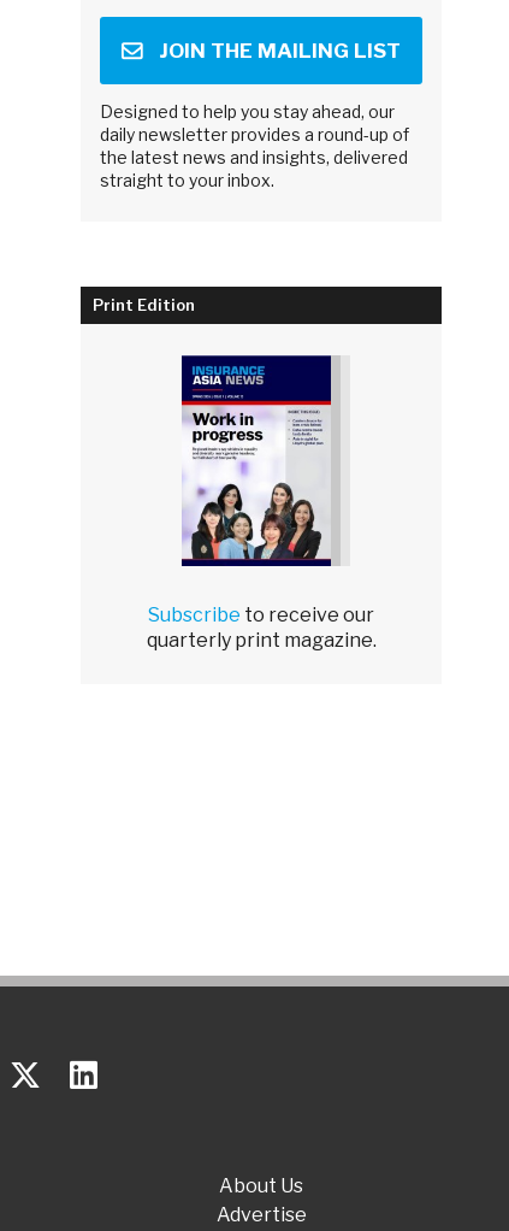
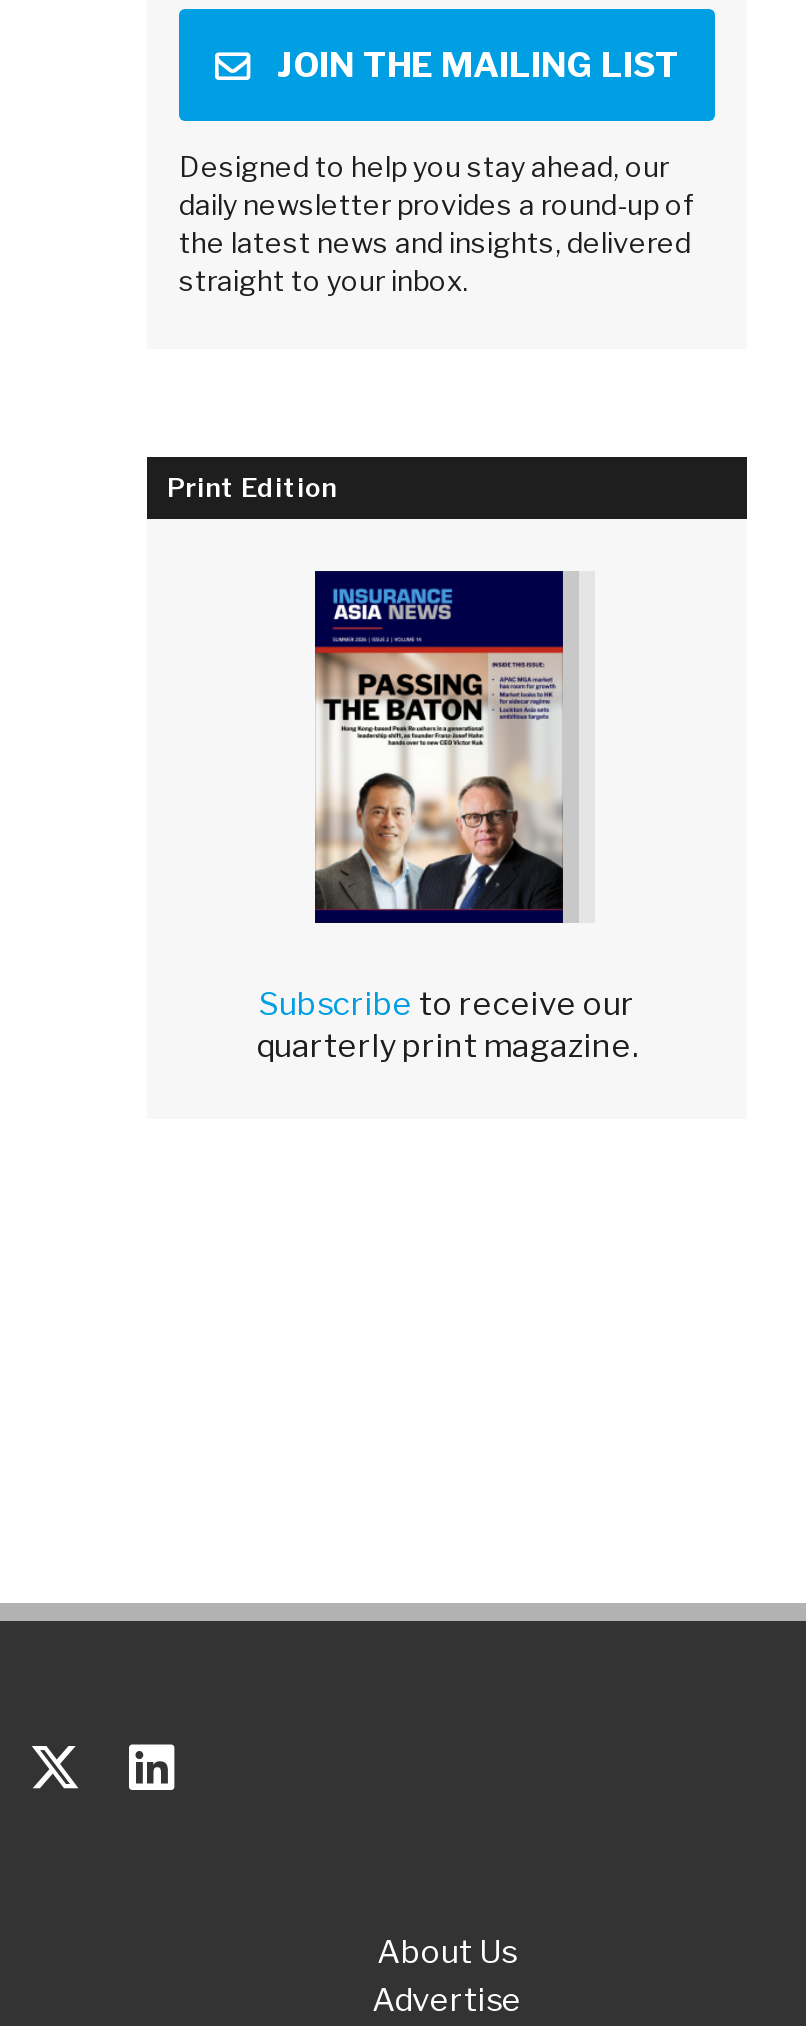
- [image]
+ [image]
